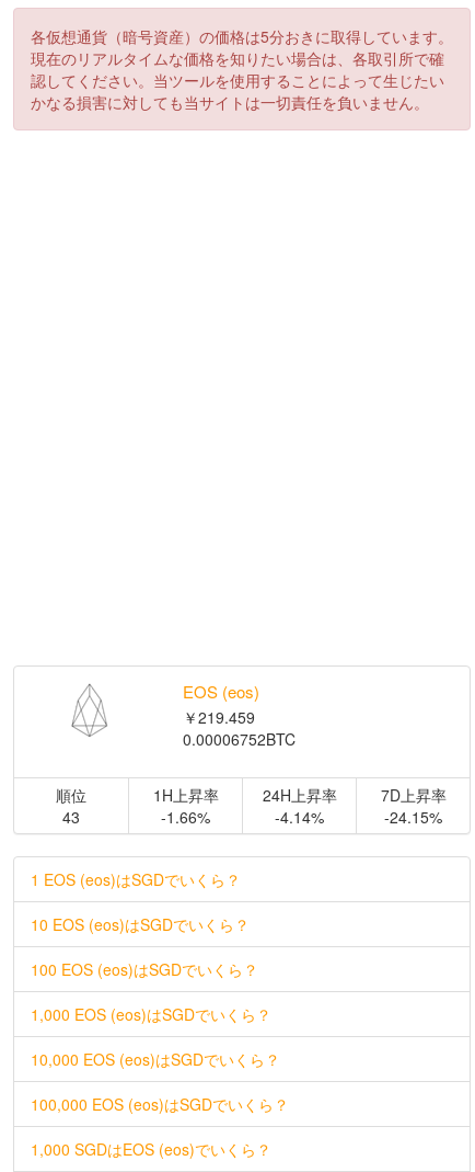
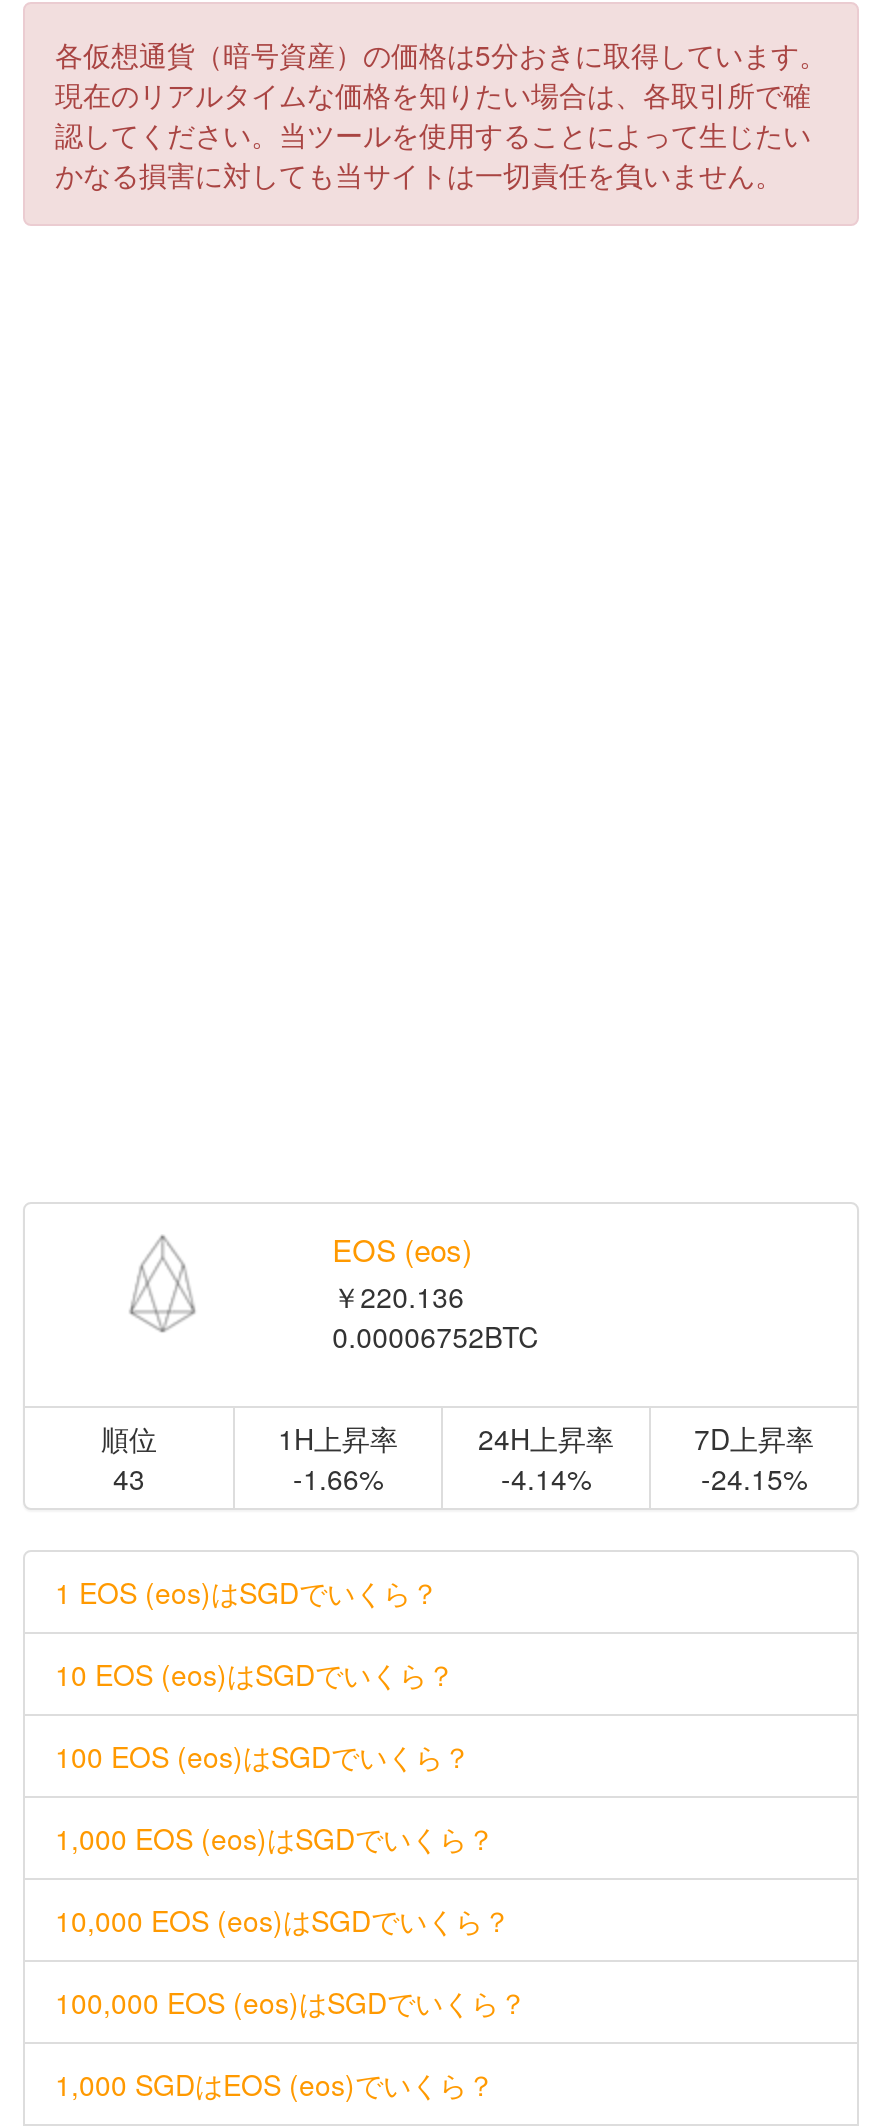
- ￥219.459
+ ￥220.136
